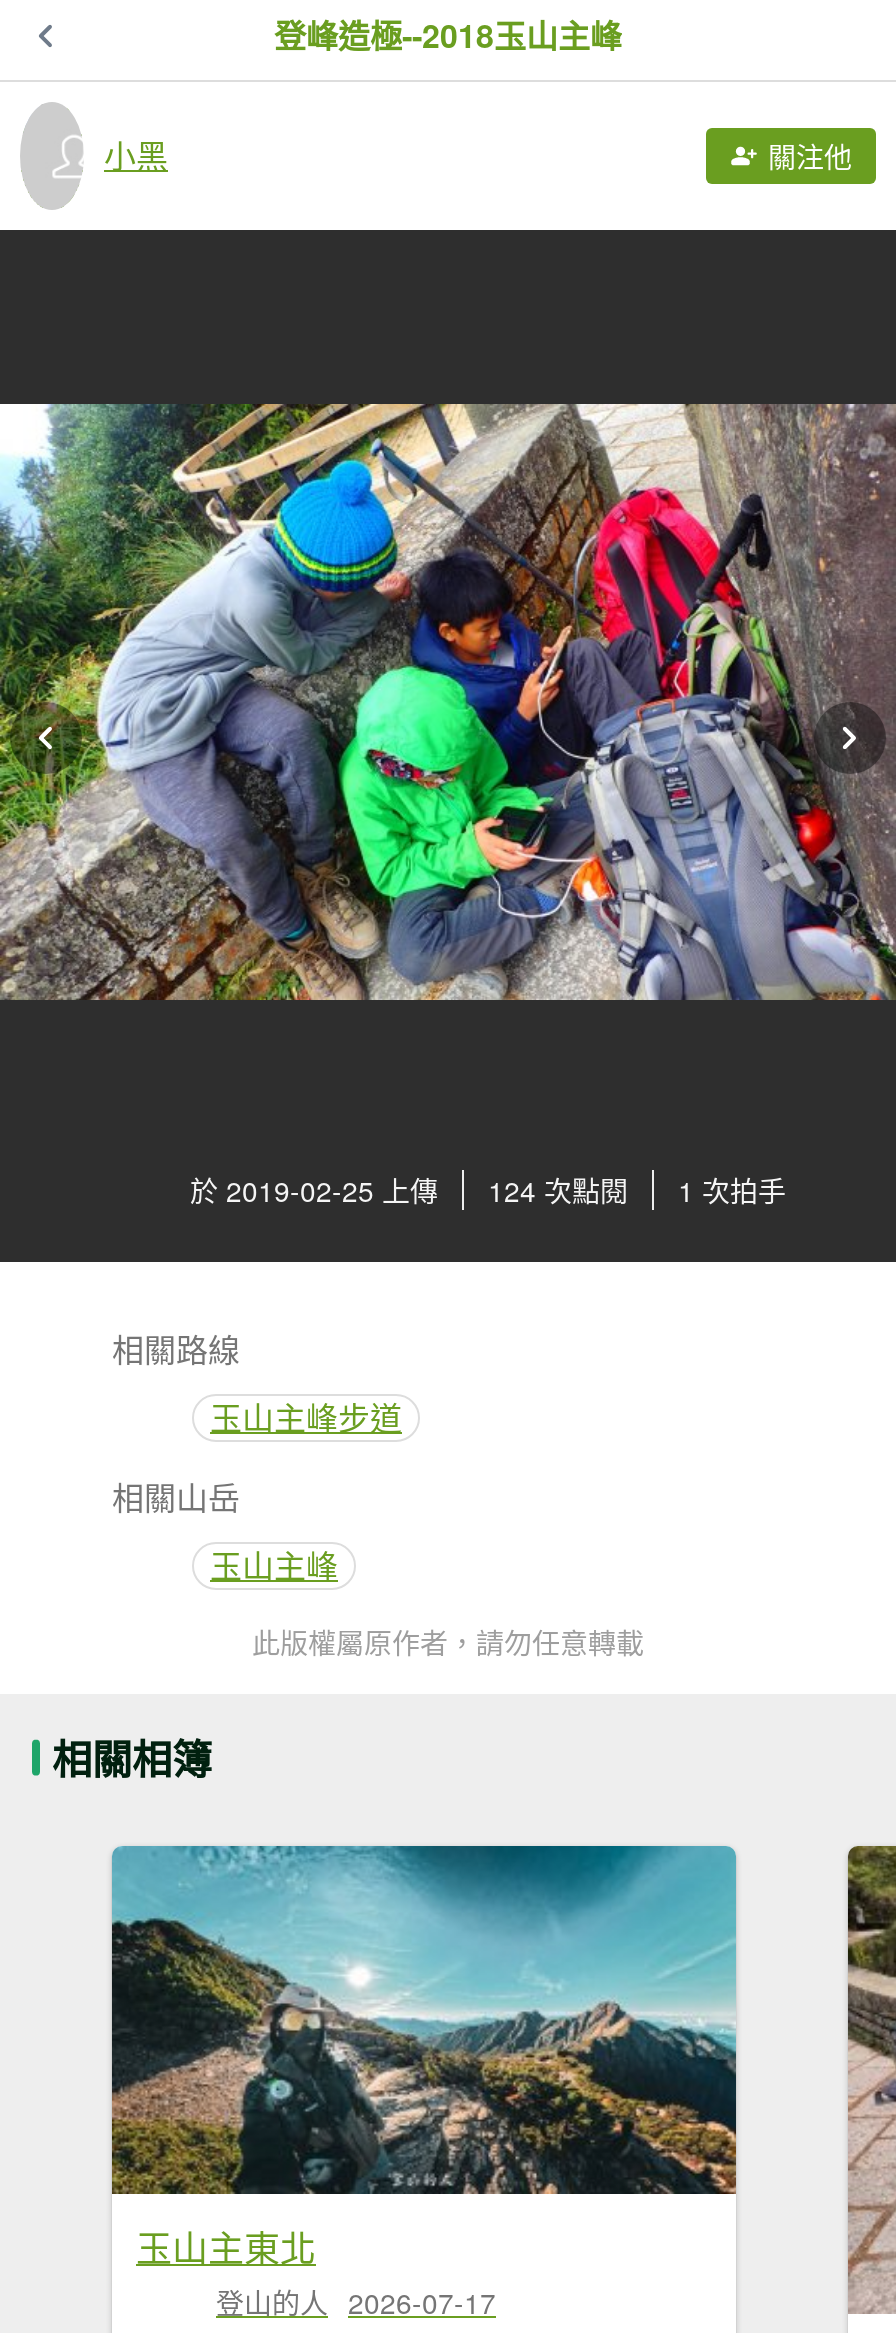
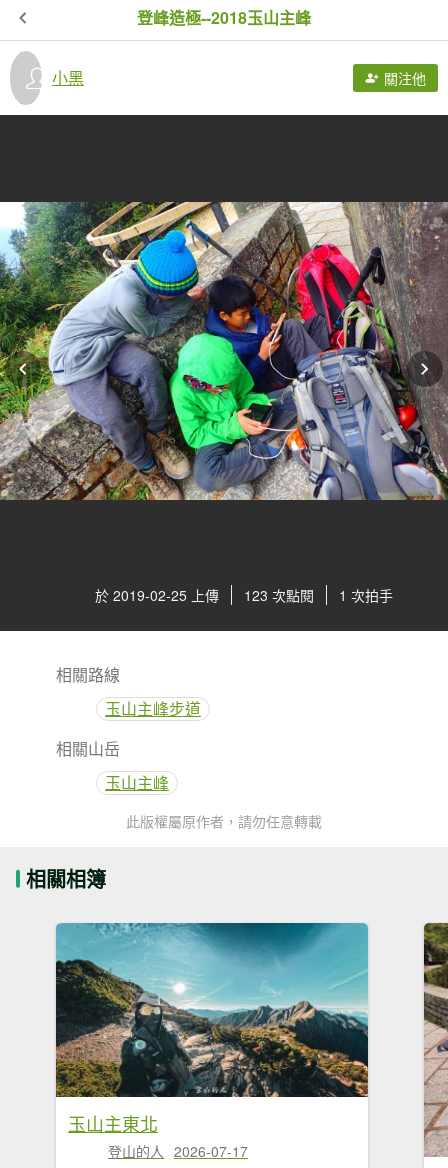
- 於 2019-02-25 上傳 124 次點閱 1 次拍手
+ 於 2019-02-25 上傳 123 次點閱 1 次拍手
